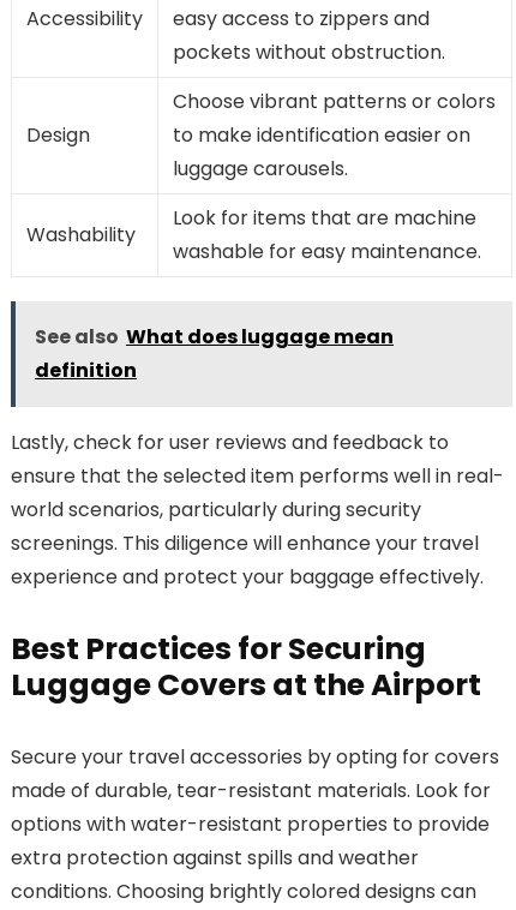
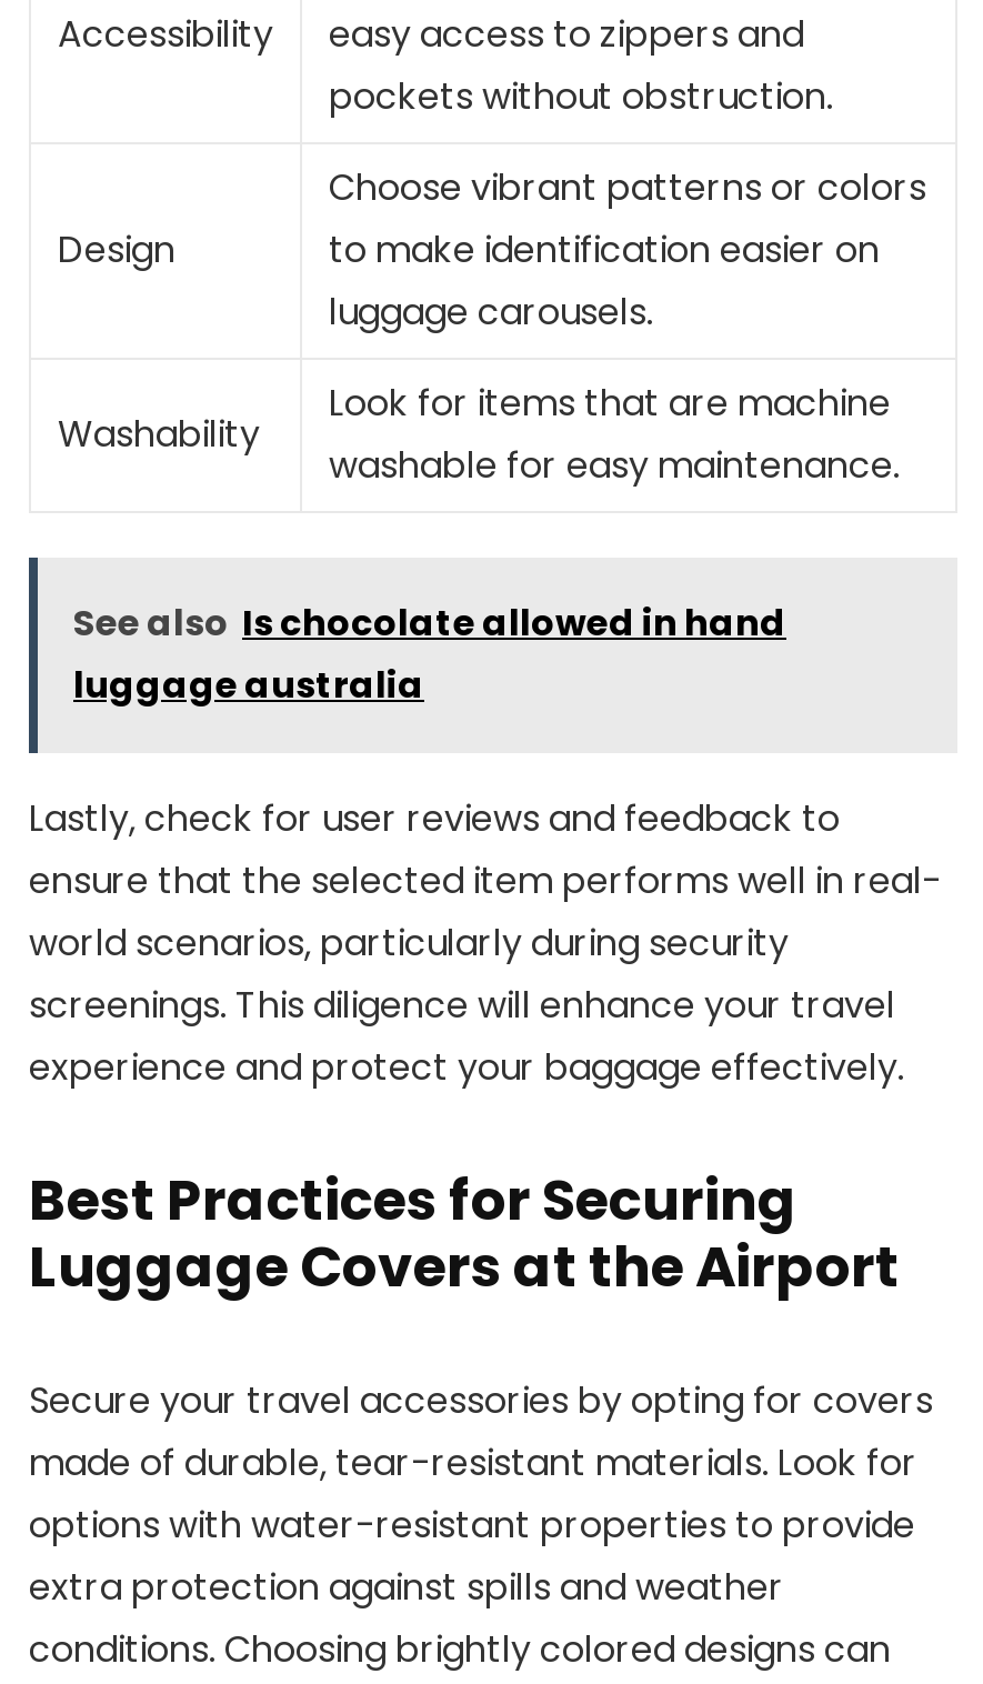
- See also What does luggage mean
- definition
+ See also Is chocolate allowed in hand
+ luggage australia
